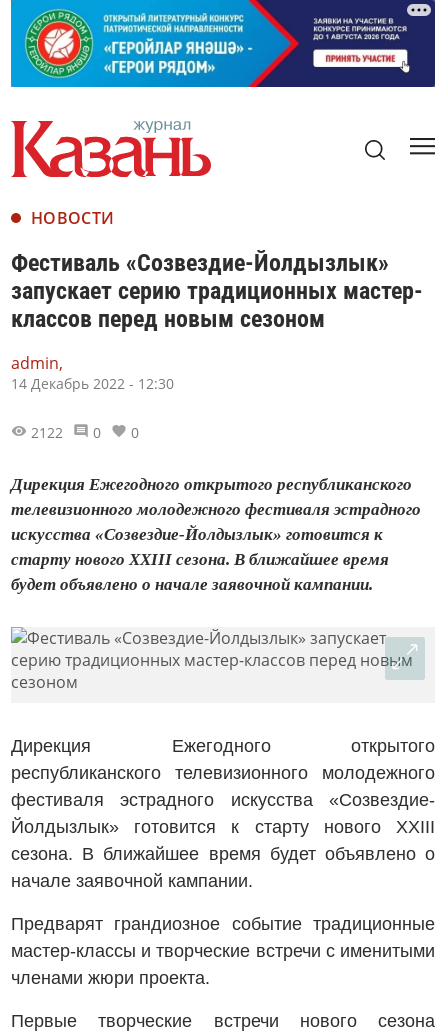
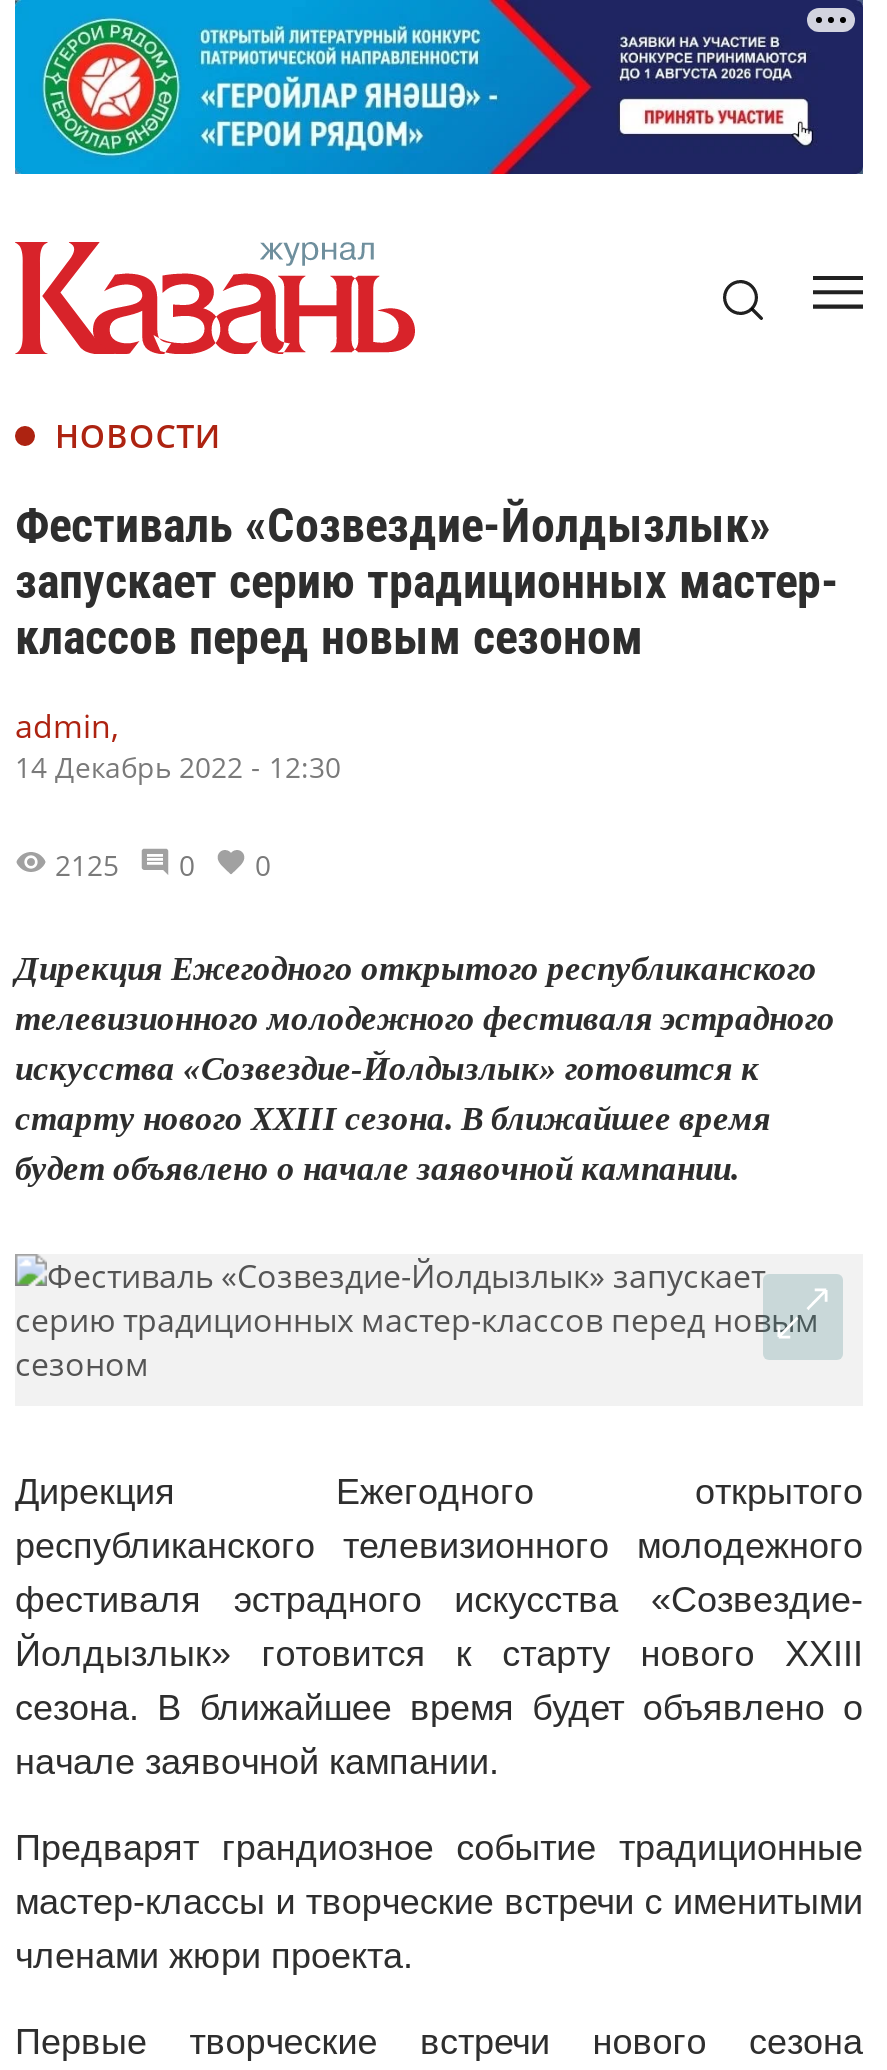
- 2122 0 0
+ 2125 0 0
